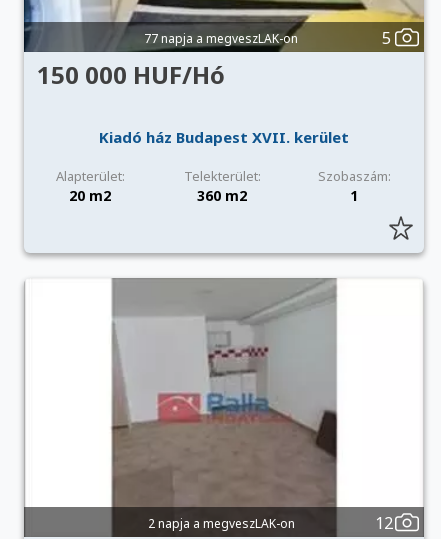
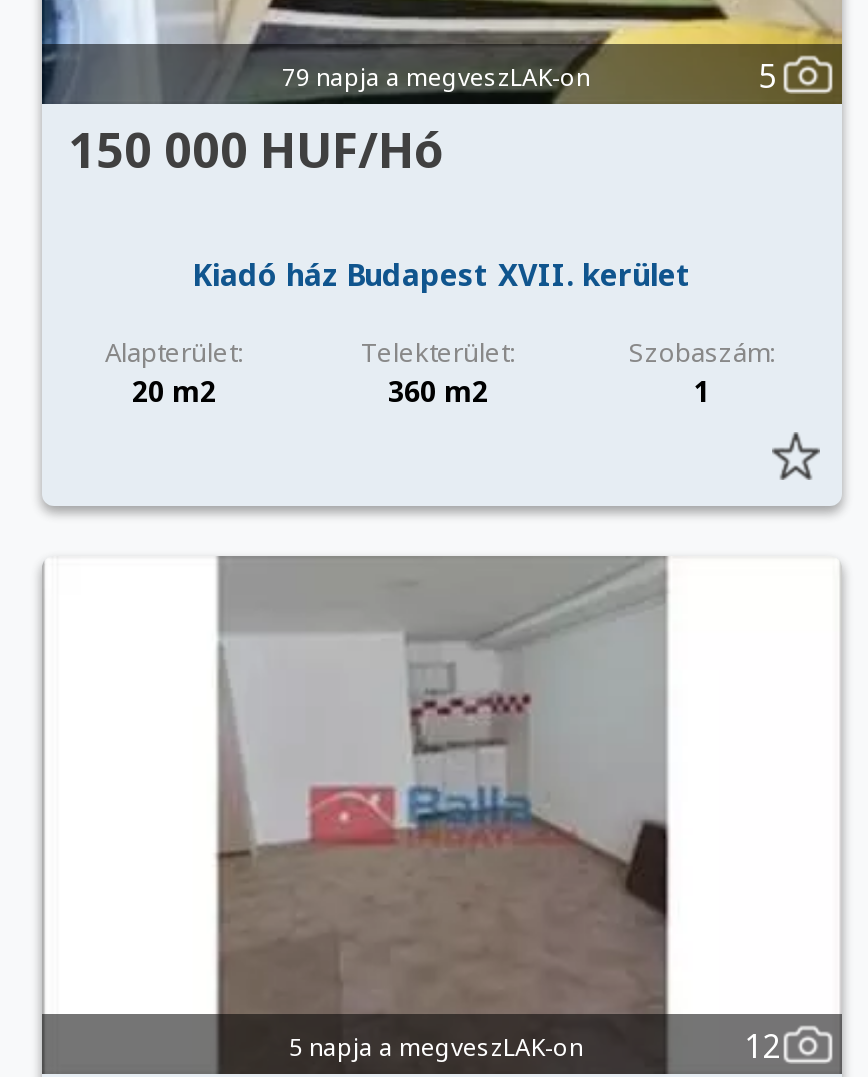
- 77 napja a megveszLAK-on
+ 79 napja a megveszLAK-on

- 2 napja a megveszLAK-on
+ 5 napja a megveszLAK-on
